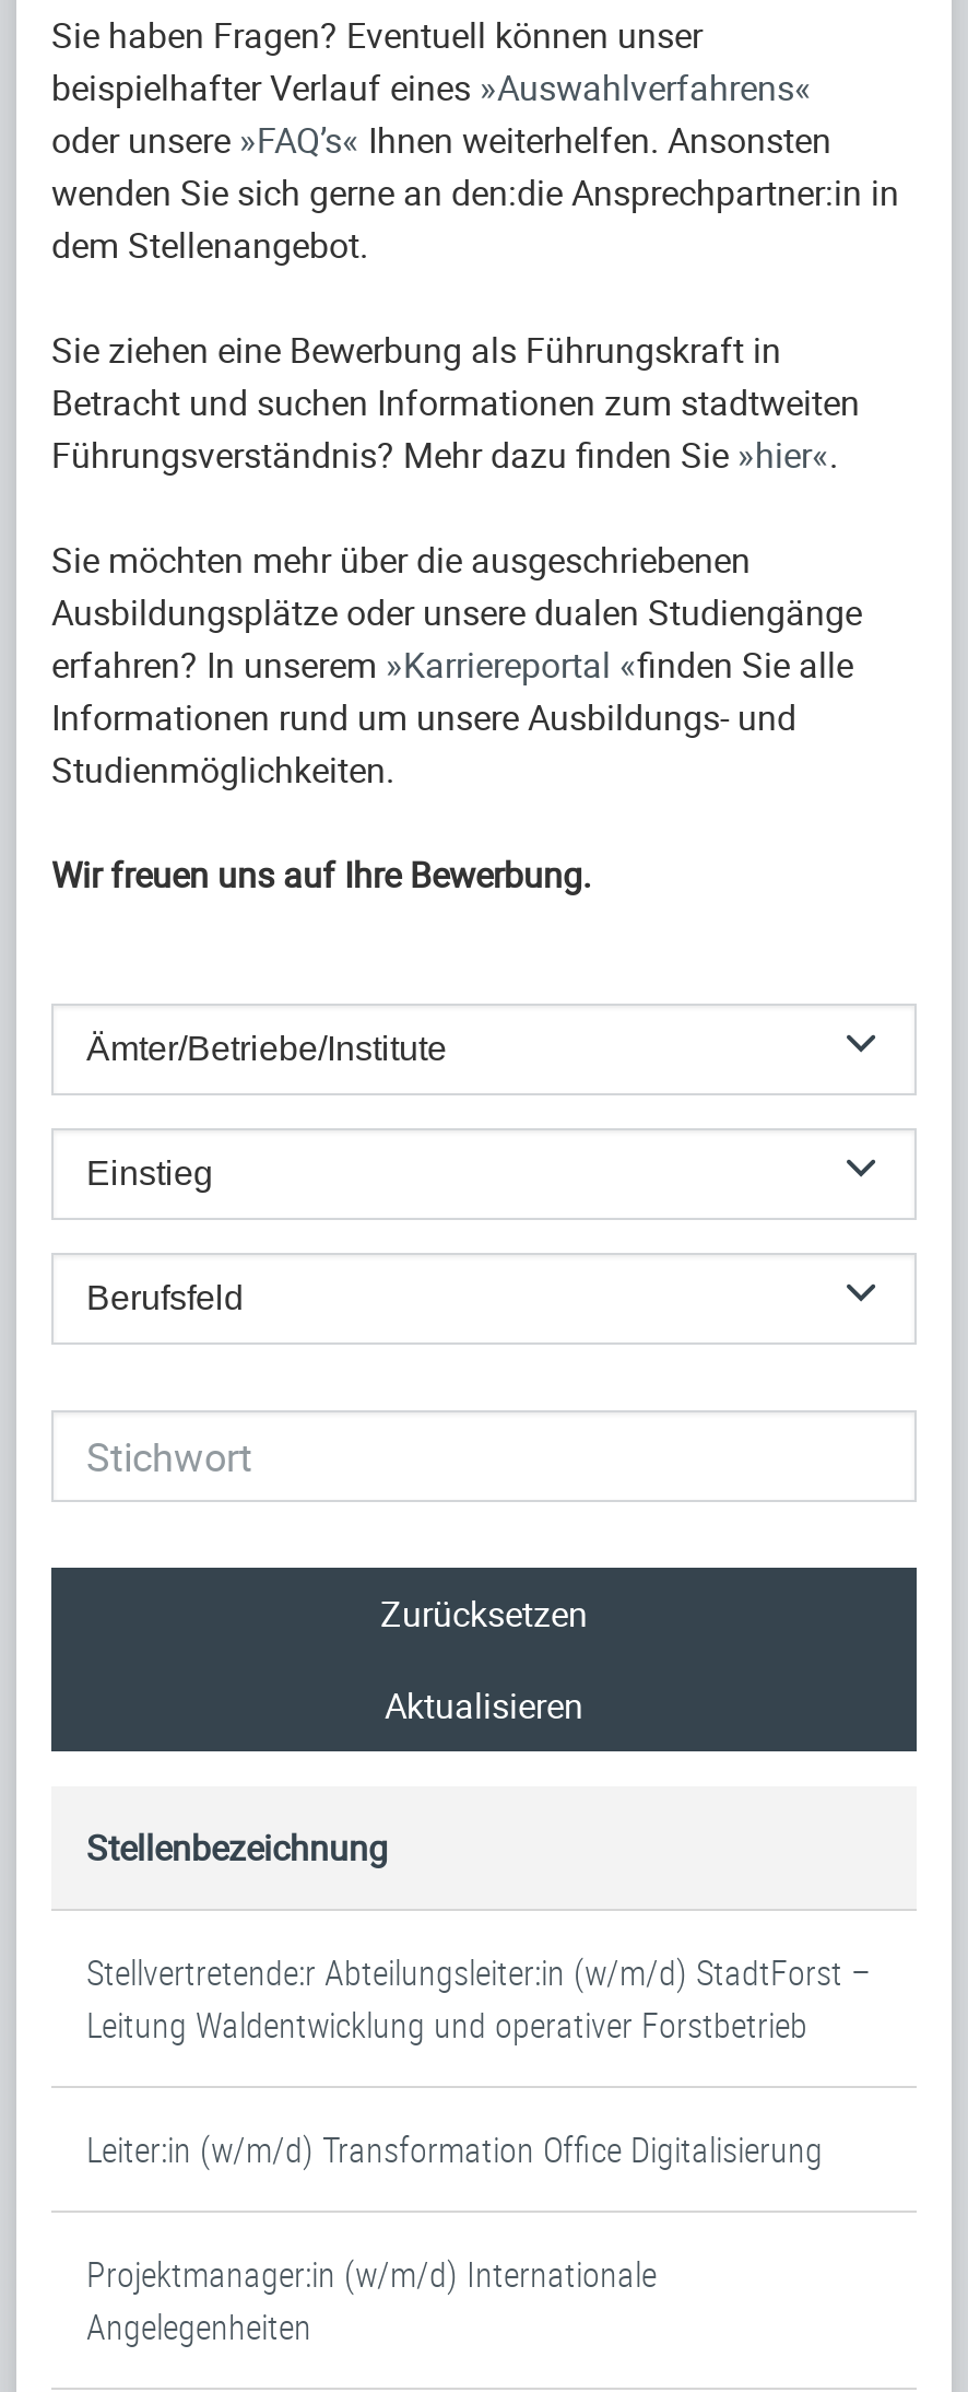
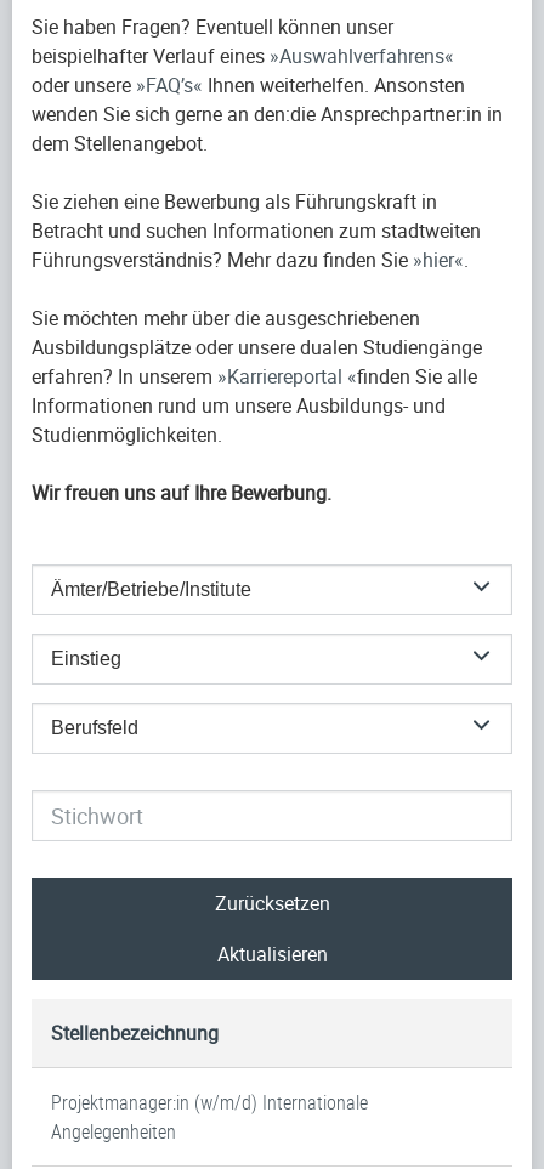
- Stellvertretende:r Abteilungsleiter:in (w/m/d) StadtForst –
- Leitung Waldentwicklung und operativer Forstbetrieb
- Leiter:in (w/m/d) Transformation Office Digitalisierung
